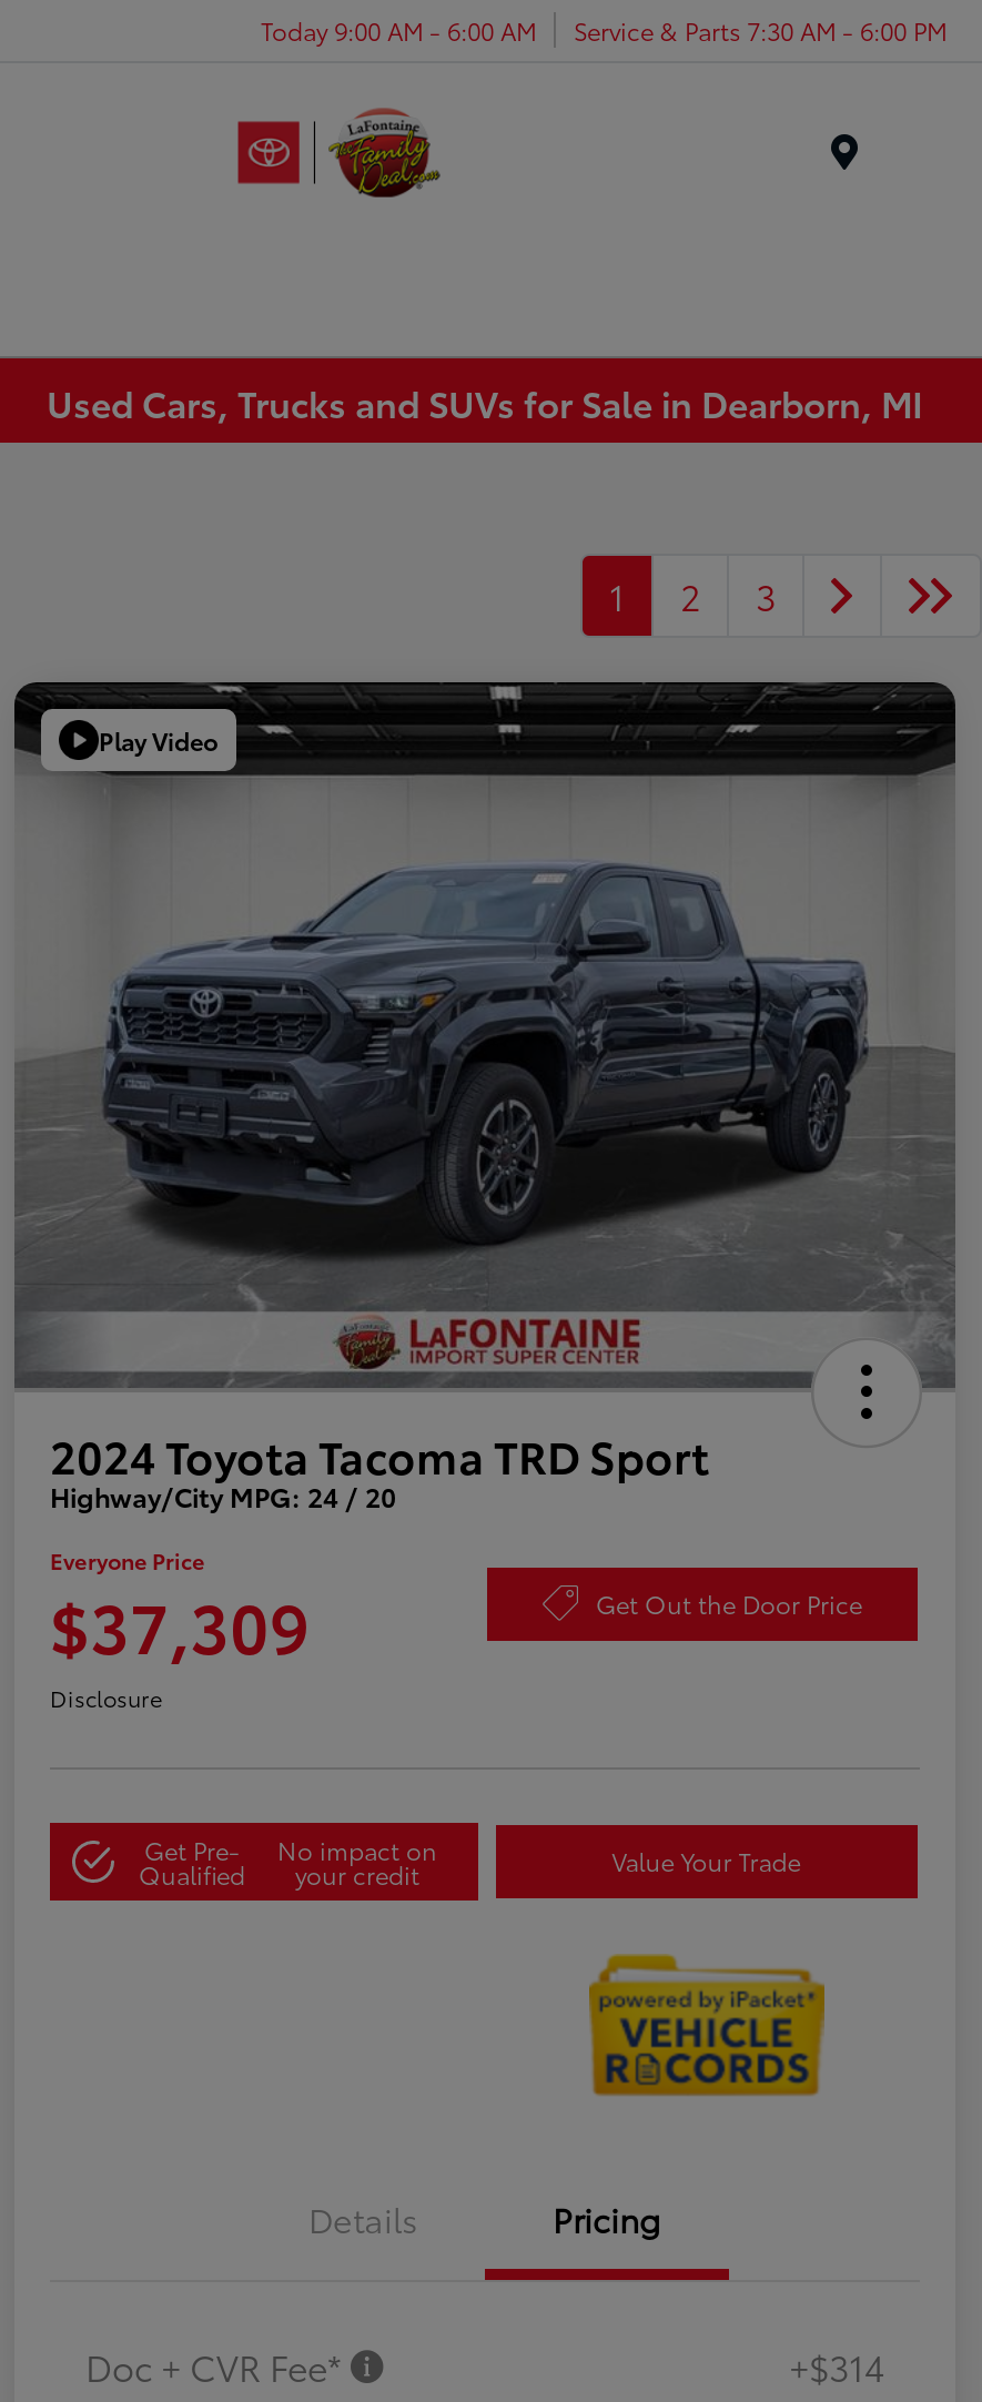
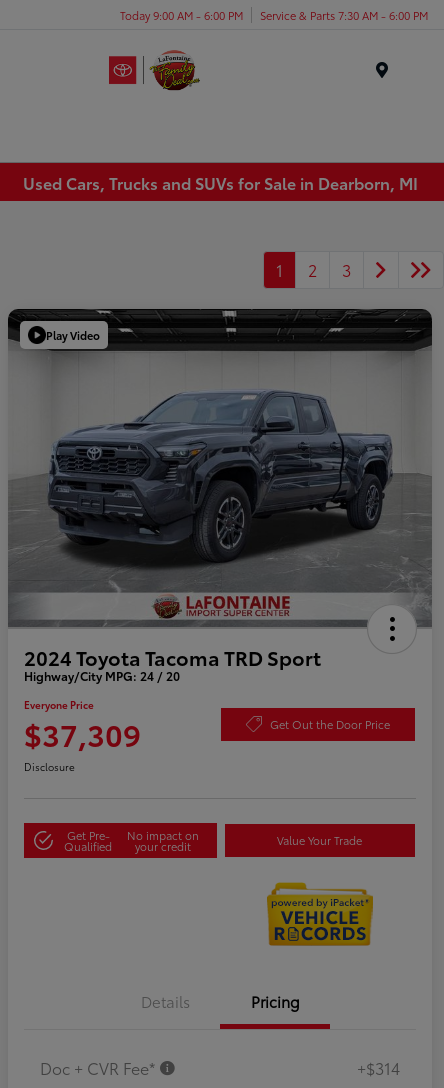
- Today 9:00 AM - 6:00 AM Service & Parts 7:30 AM - 6:00 PM
+ Today 9:00 AM - 6:00 PM Service & Parts 7:30 AM - 6:00 PM
